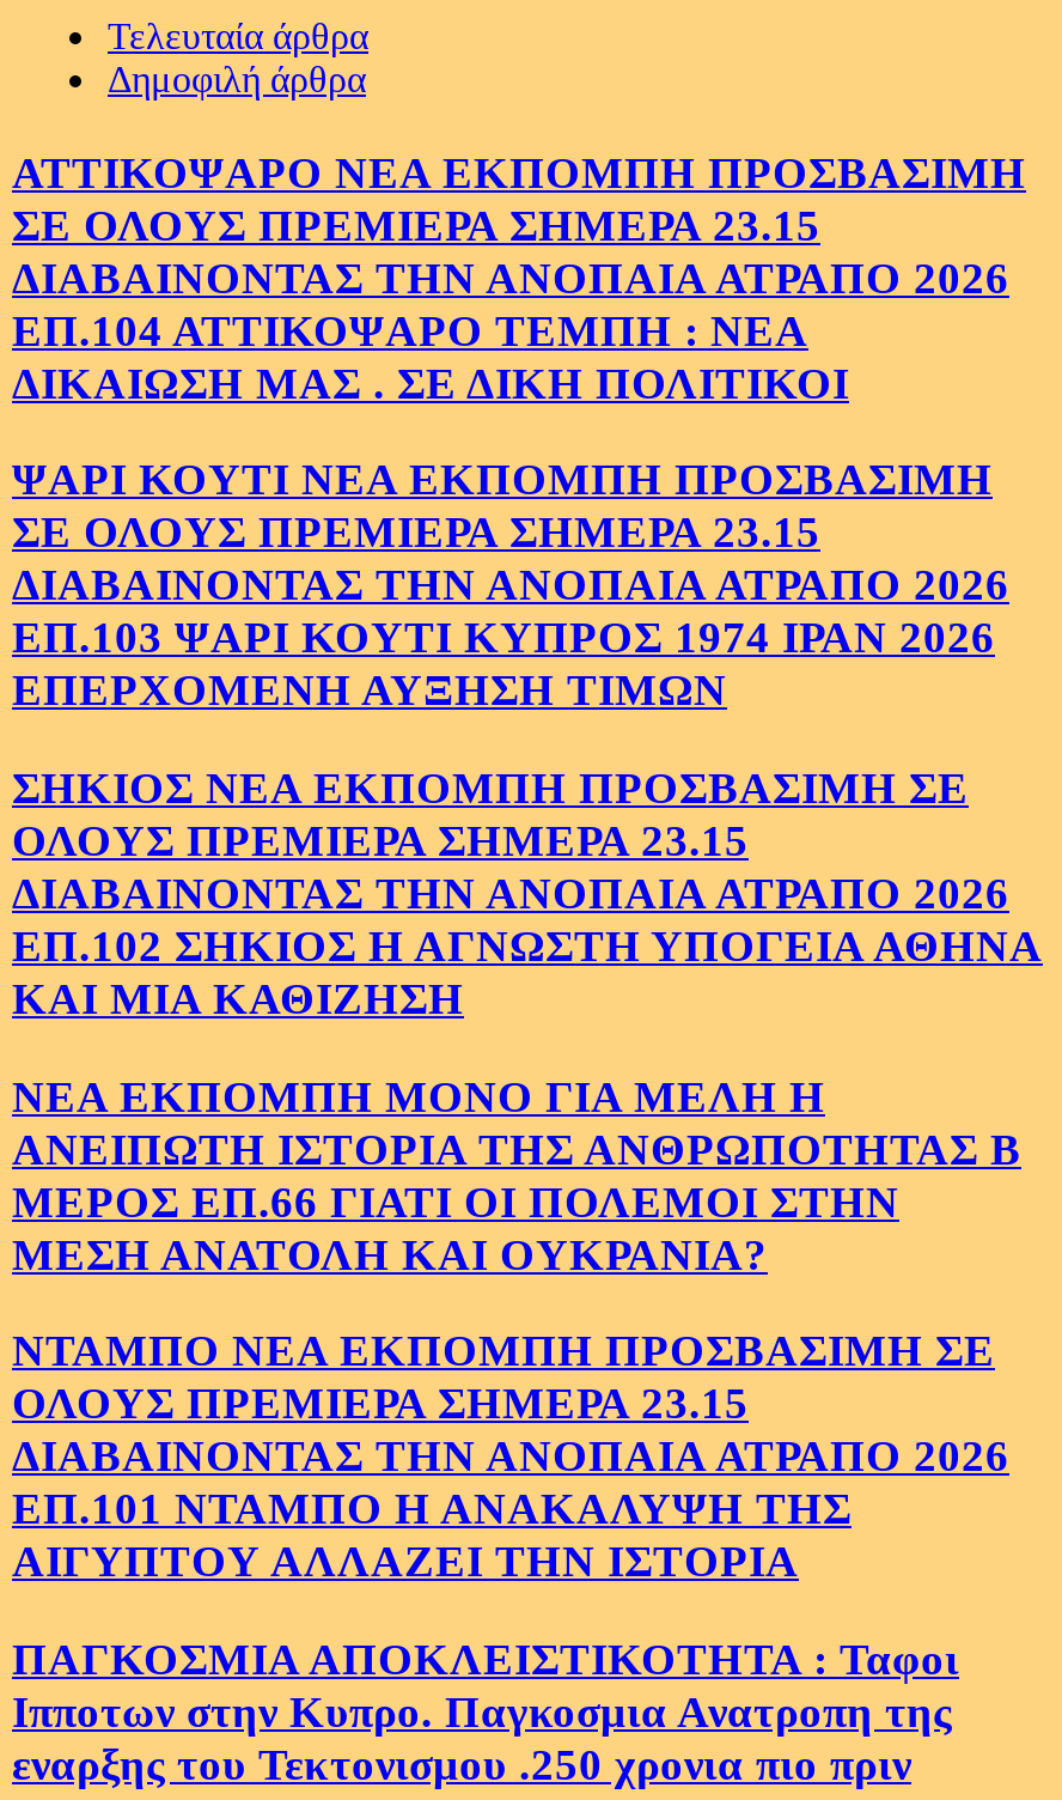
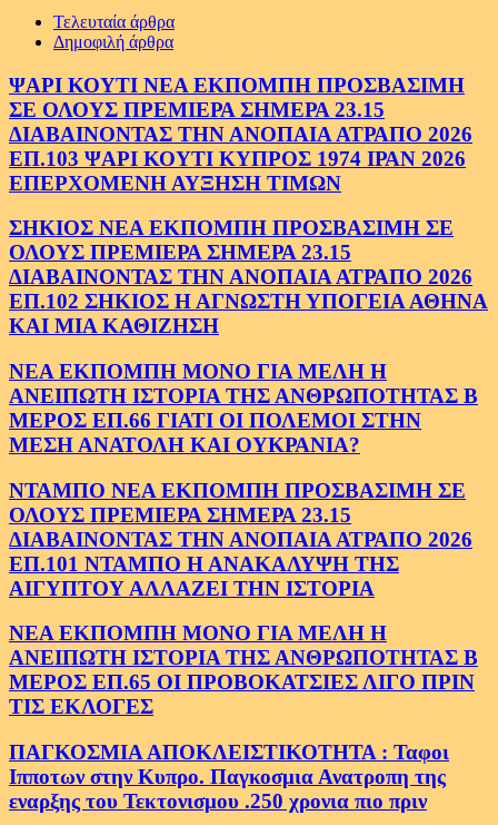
- ΑΤΤΙΚΟΨΑΡΟ ΝΕΑ ΕΚΠΟΜΠΗ ΠΡΟΣΒΑΣΙΜΗ
- ΣΕ ΟΛΟΥΣ ΠΡΕΜΙΕΡΑ ΣΗΜΕΡΑ 23.15
- ΔΙΑΒΑΙΝΟΝΤΑΣ ΤΗΝ ΑΝΟΠΑΙΑ ΑΤΡΑΠΟ 2026
- ΕΠ.104 ΑΤΤΙΚΟΨΑΡΟ ΤΕΜΠΗ : ΝΕΑ
- ΔΙΚΑΙΩΣΗ ΜΑΣ . ΣΕ ΔΙΚΗ ΠΟΛΙΤΙΚΟΙ

moved up: ΨΑΡΙ ΚΟΥΤΙ ΝΕΑ ΕΚΠΟΜΠΗ ΠΡΟΣΒΑΣΙΜΗ | ΣΕ ΟΛΟΥΣ ΠΡΕΜΙΕΡΑ ΣΗΜΕΡΑ 23.15 | ΔΙΑΒΑΙΝΟΝΤΑΣ ΤΗΝ ΑΝΟΠΑΙΑ ΑΤΡΑΠΟ 2026 | ... | ΕΠ.101 ΝΤΑΜΠΟ Η ΑΝΑΚΑΛΥΨΗ ΤΗΣ | ΑΙΓΥΠΤΟΥ ΑΛΛΑΖΕΙ ΤΗΝ ΙΣΤΟΡΙΑ

+ ΝΕΑ ΕΚΠΟΜΠΗ ΜΟΝΟ ΓΙΑ ΜΕΛΗ Η
+ ΑΝΕΙΠΩΤΗ ΙΣΤΟΡΙΑ ΤΗΣ ΑΝΘΡΩΠΟΤΗΤΑΣ Β
+ ΜΕΡΟΣ ΕΠ.65 ΟΙ ΠΡΟΒΟΚΑΤΣΙΕΣ ΛΙΓΟ ΠΡΙΝ
+ ΤΙΣ ΕΚΛΟΓΕΣ
